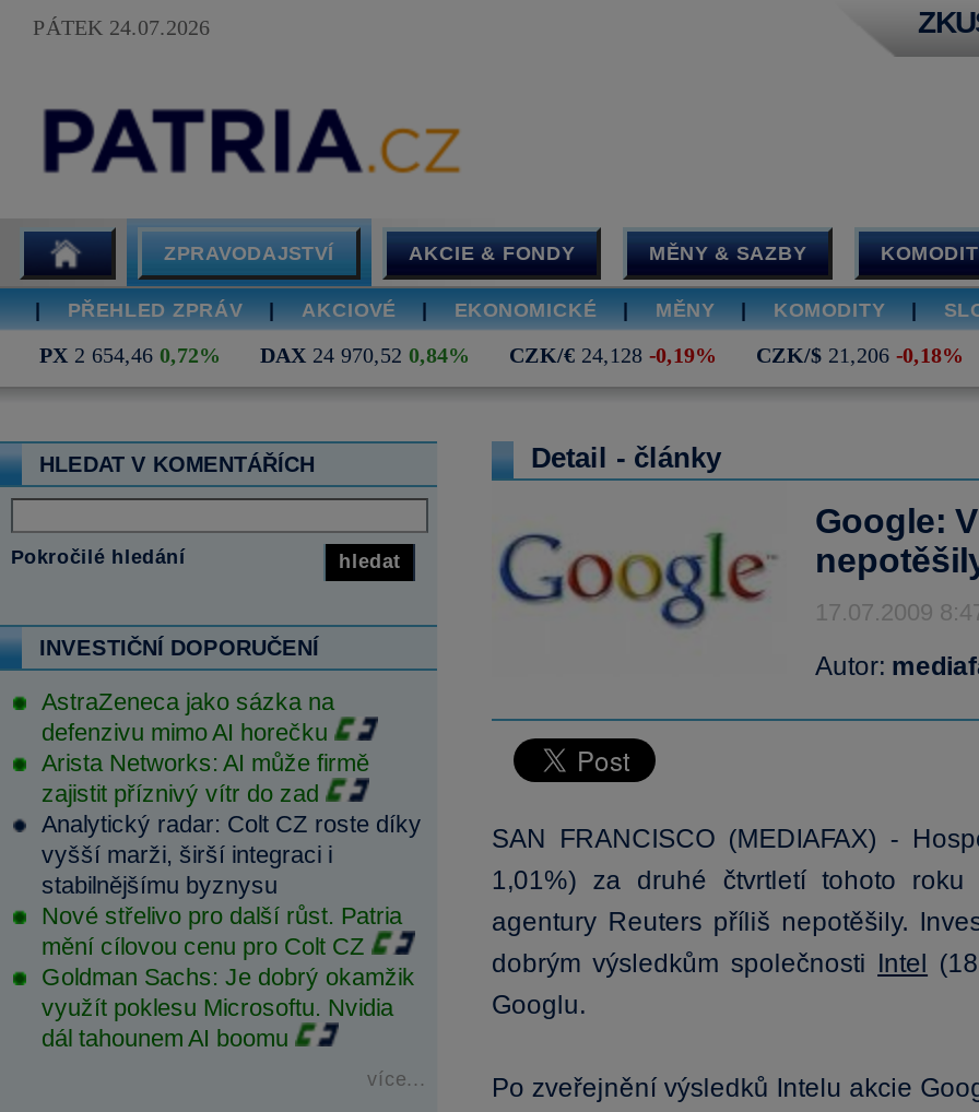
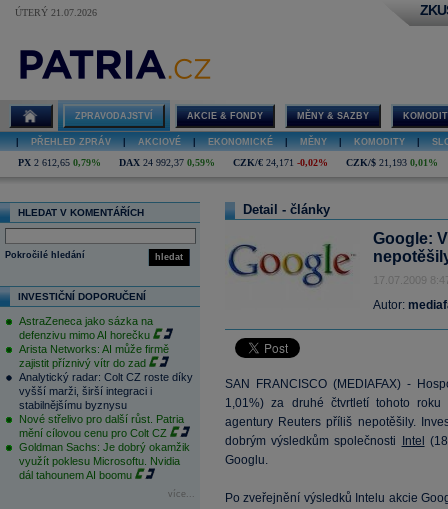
- PÁTEK 24.07.2026
+ ÚTERÝ 21.07.2026

- PX 2 654,46 0,72%
+ PX 2 612,65 0,79%

- DAX 24 970,52 0,84%
+ DAX 24 992,37 0,59%

- CZK/€ 24,128 -0,19%
+ CZK/€ 24,171 -0,02%

- CZK/$ 21,206 -0,18%
+ CZK/$ 21,193 0,01%
